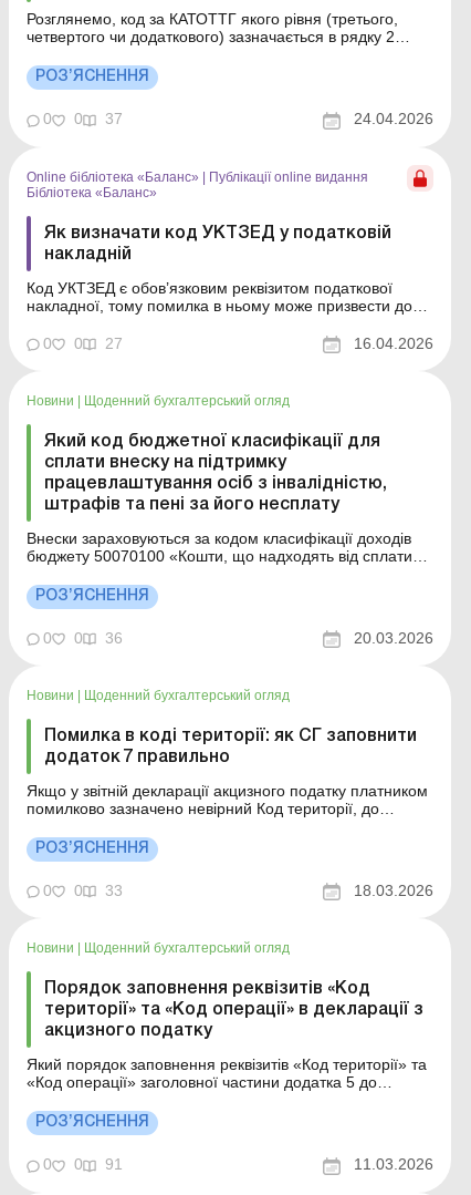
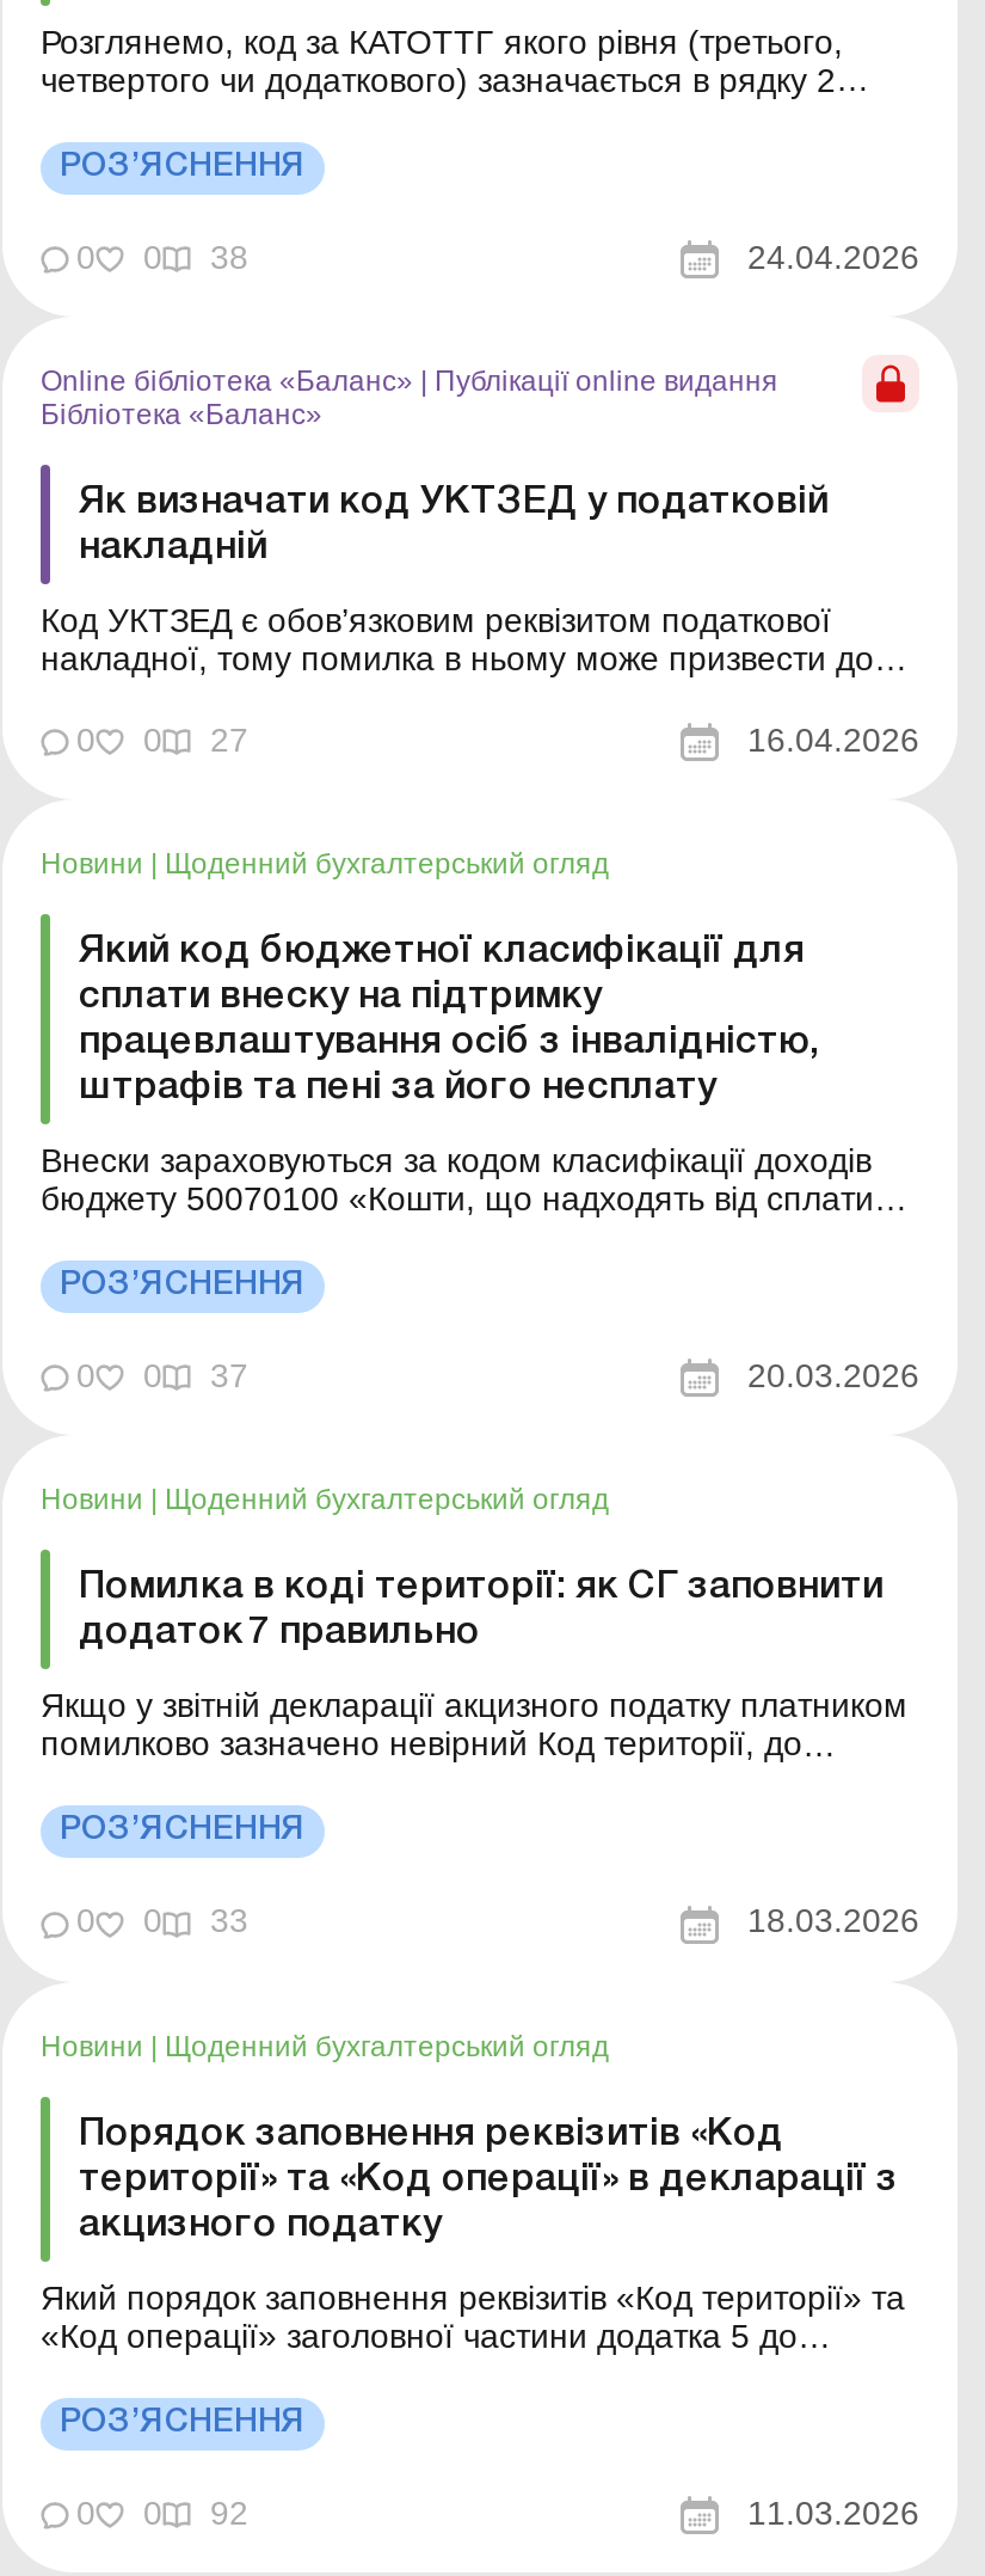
- 37
+ 38

- 0 0 36
+ 0 0 37

- 0 0 91
+ 0 0 92
